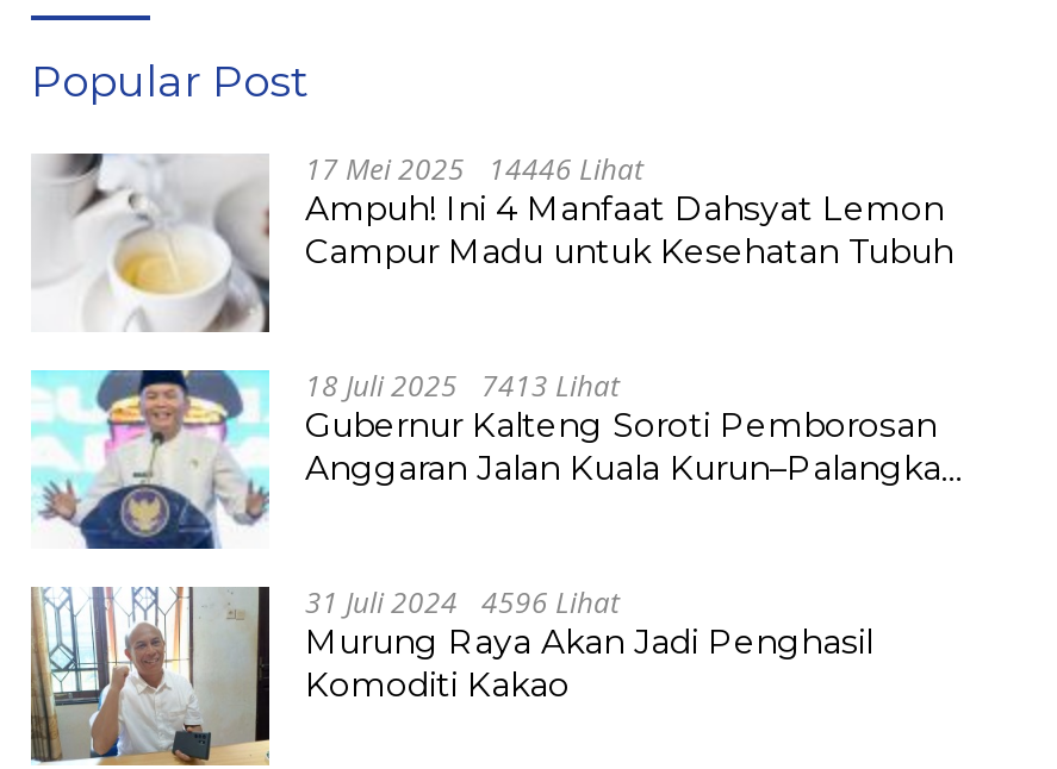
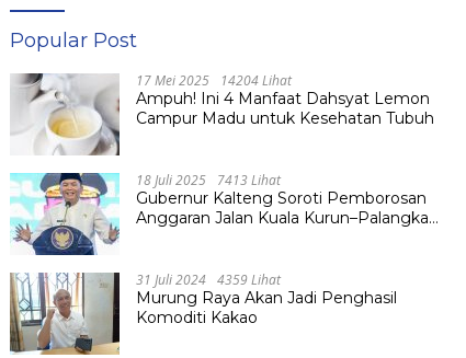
- 17 Mei 2025 14446 Lihat
+ 17 Mei 2025 14204 Lihat

- 31 Juli 2024 4596 Lihat
+ 31 Juli 2024 4359 Lihat
